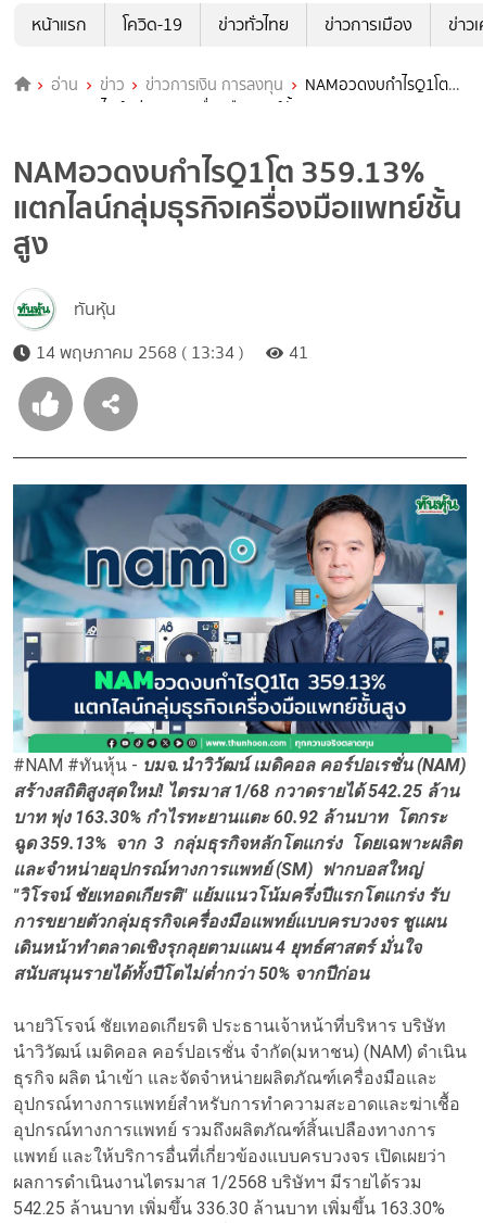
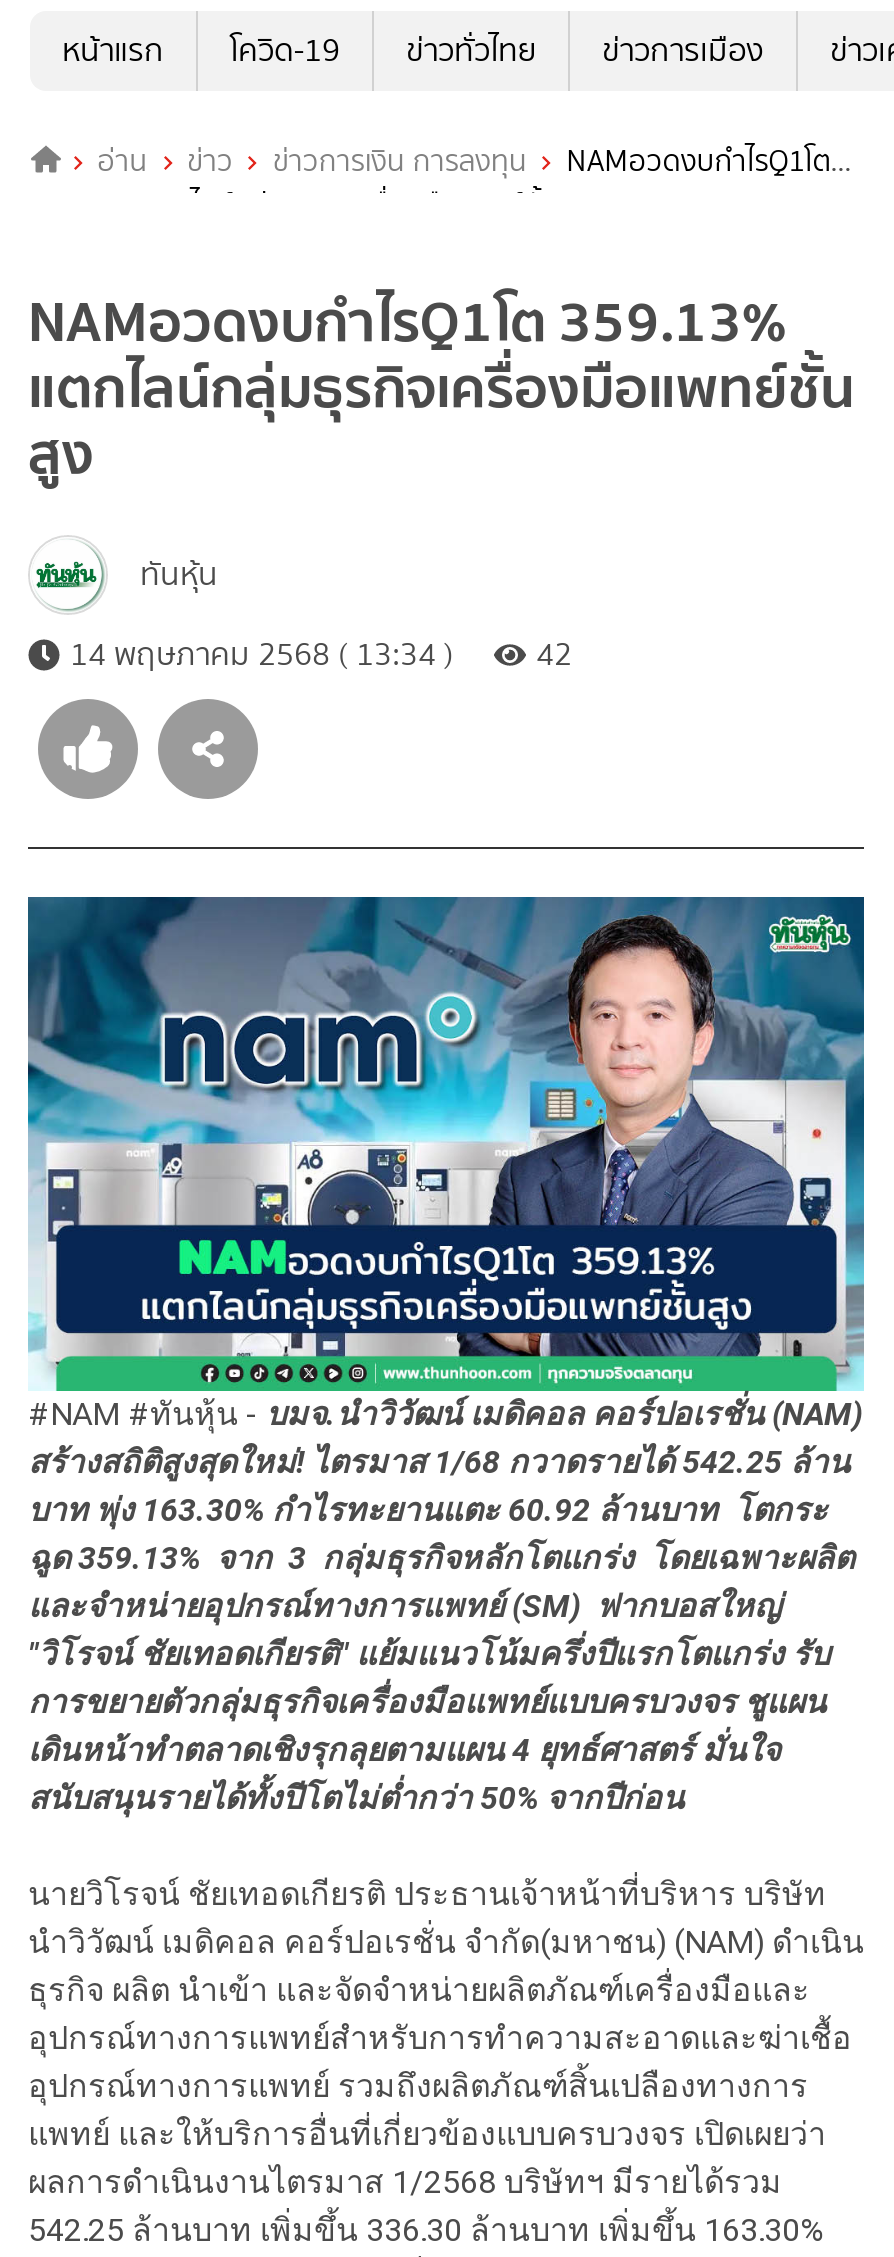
- 14 พฤษภาคม 2568 ( 13:34 ) 41
+ 14 พฤษภาคม 2568 ( 13:34 ) 42
